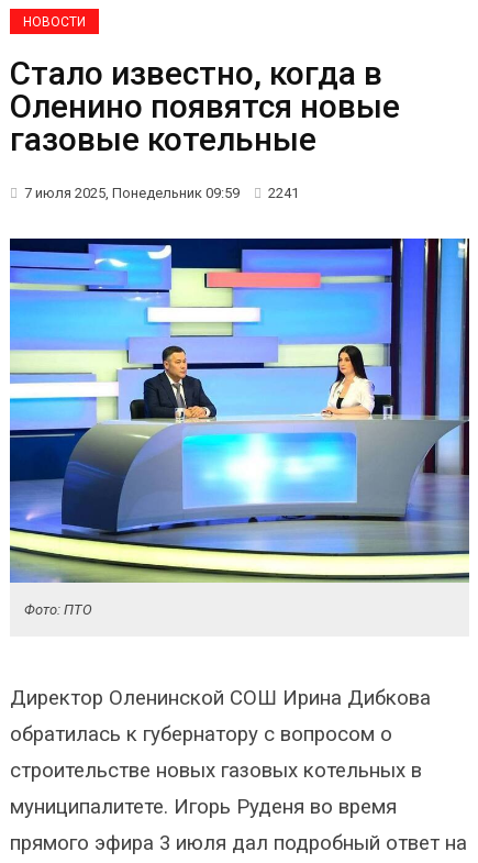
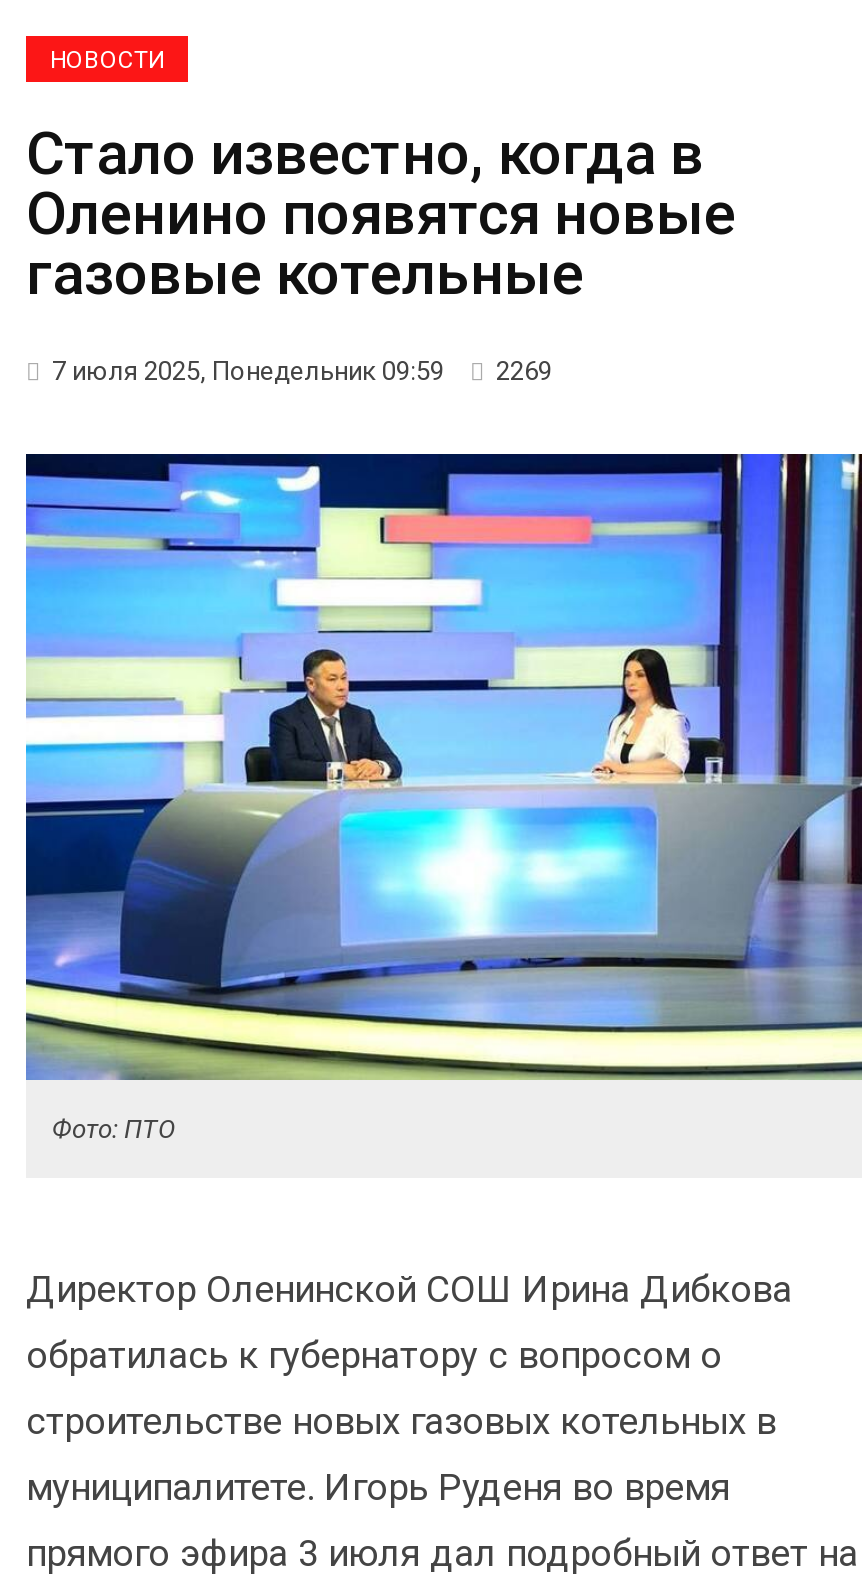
- 7 июля 2025, Понедельник 09:59 2241
+ 7 июля 2025, Понедельник 09:59 2269
